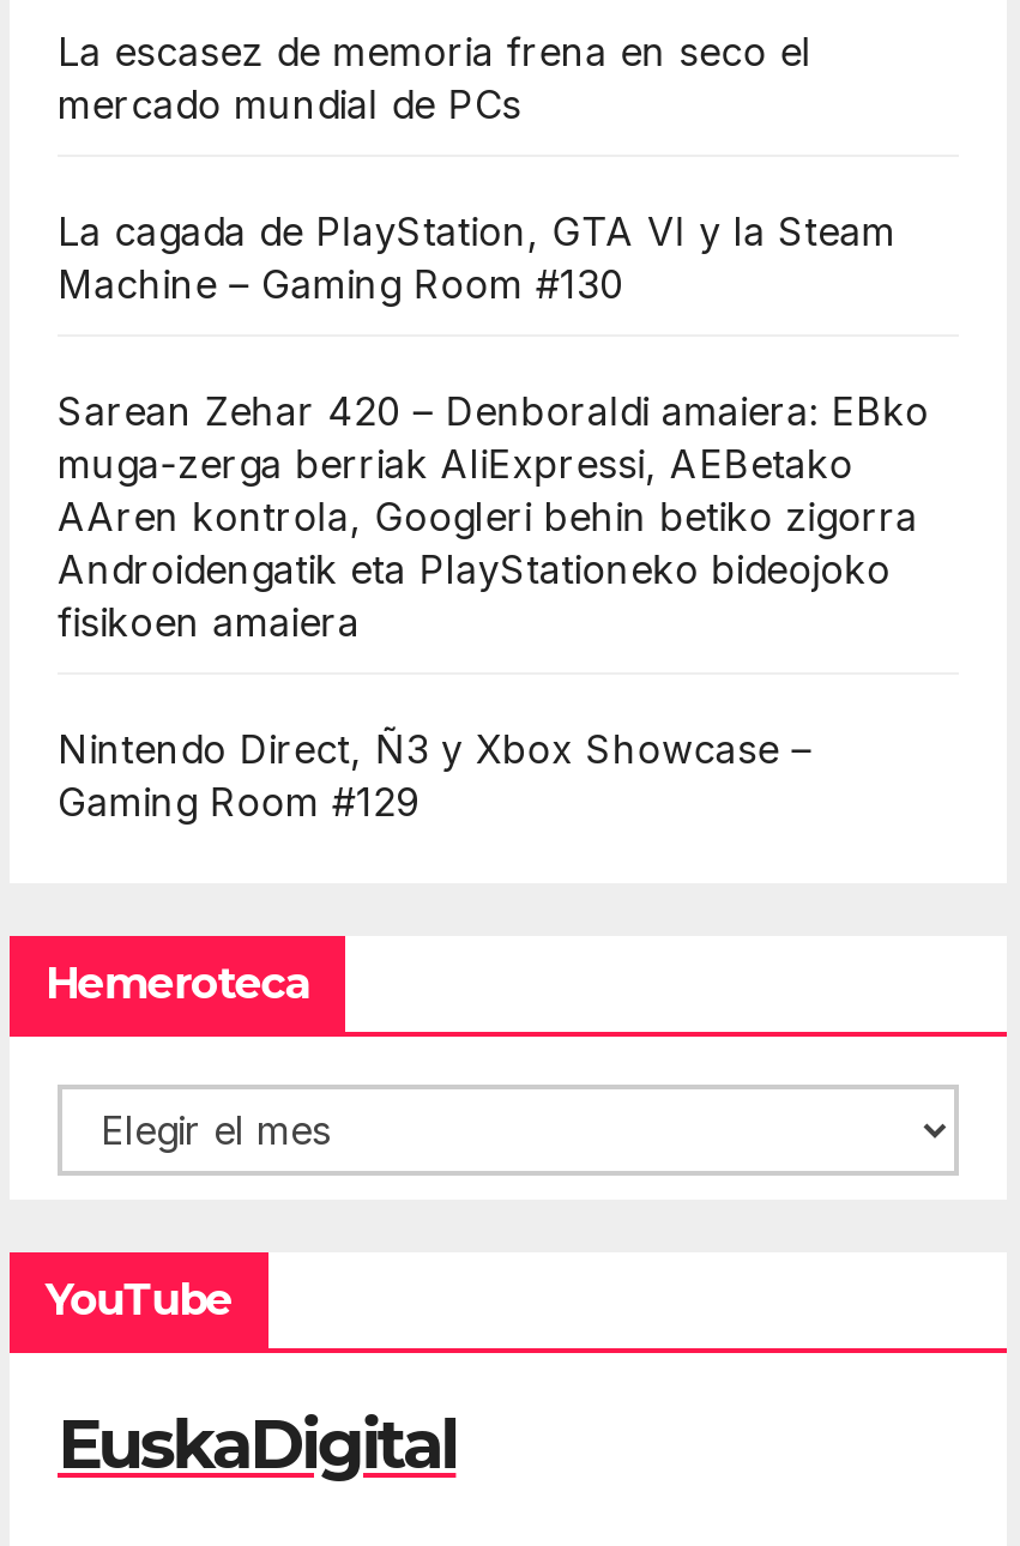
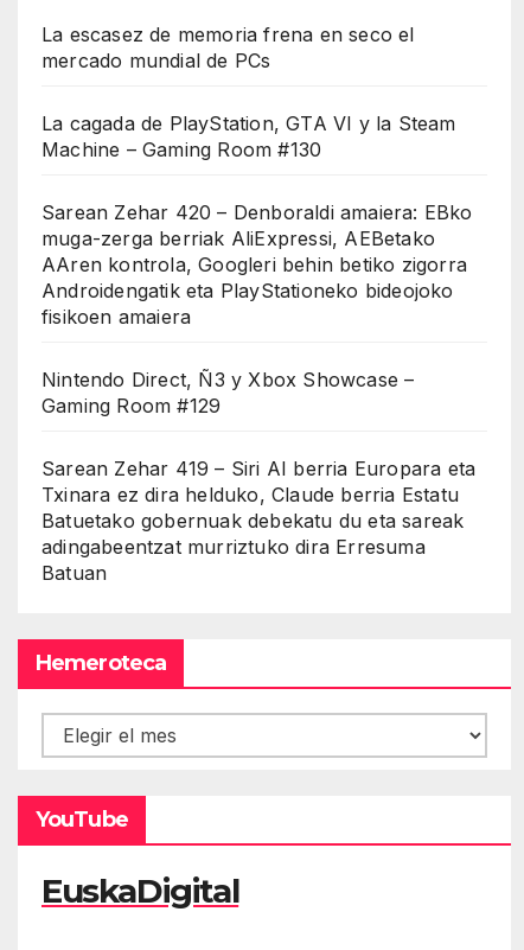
+ Sarean Zehar 419 – Siri AI berria Europara eta
+ Txinara ez dira helduko, Claude berria Estatu
+ Batuetako gobernuak debekatu du eta sareak
+ adingabeentzat murriztuko dira Erresuma
+ Batuan
